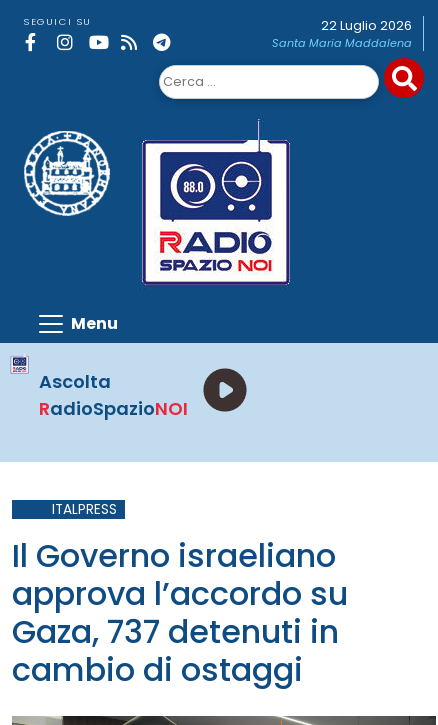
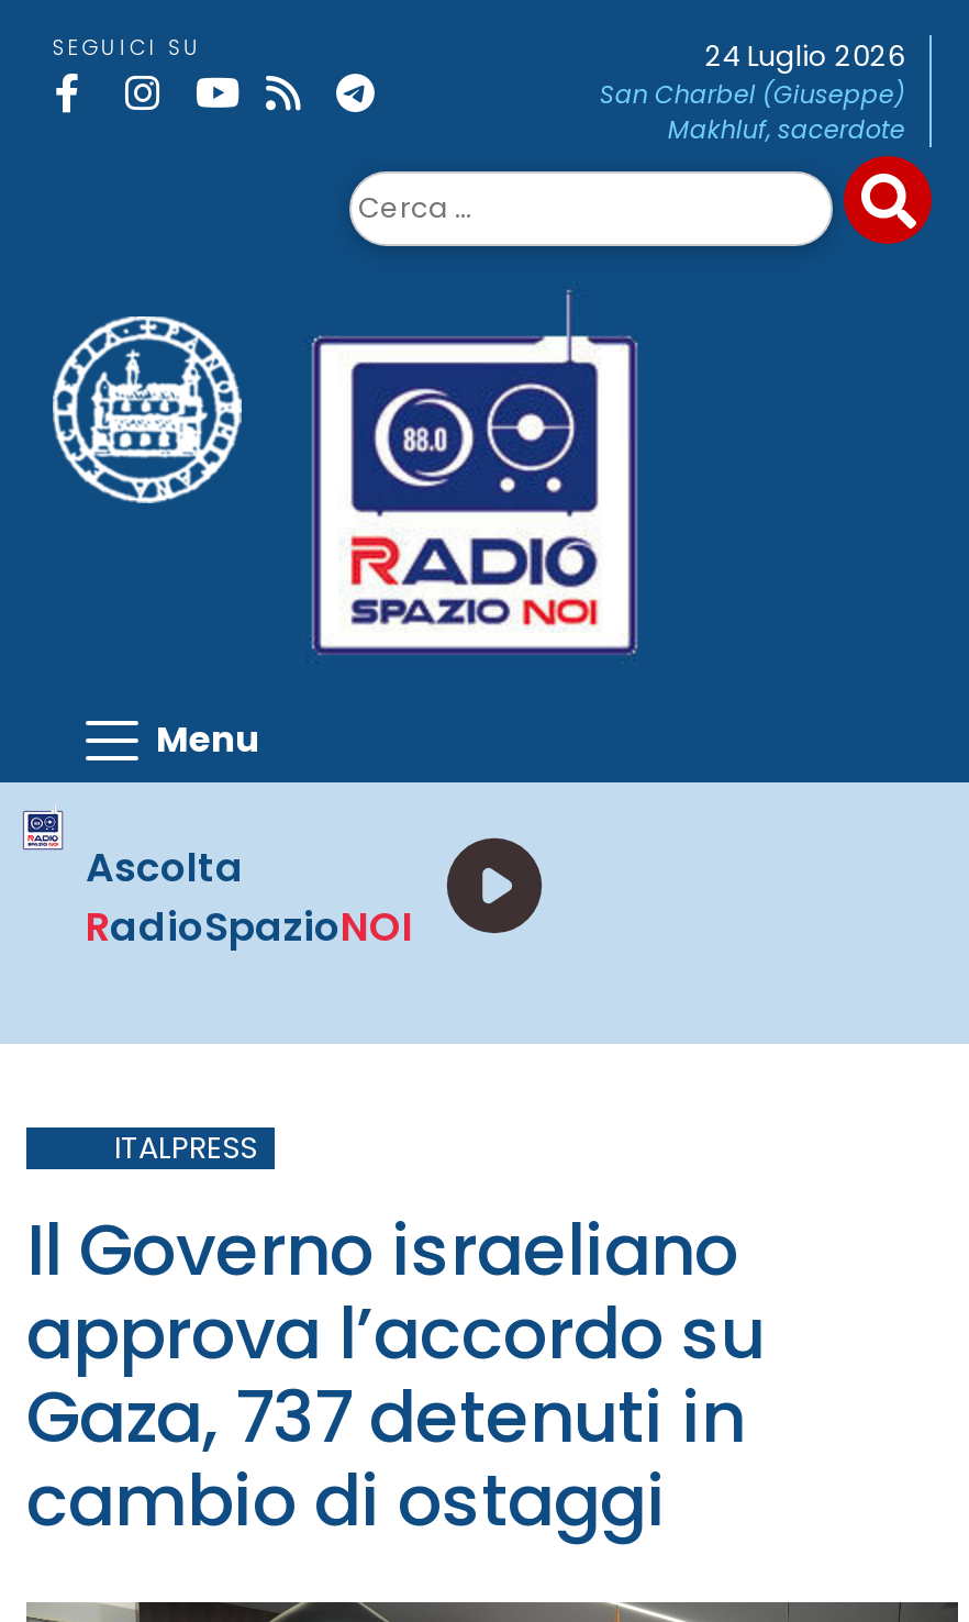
- 22 Luglio 2026
- Santa Maria Maddalena
+ 24 Luglio 2026
+ San Charbel (Giuseppe)
+ Makhluf, sacerdote
